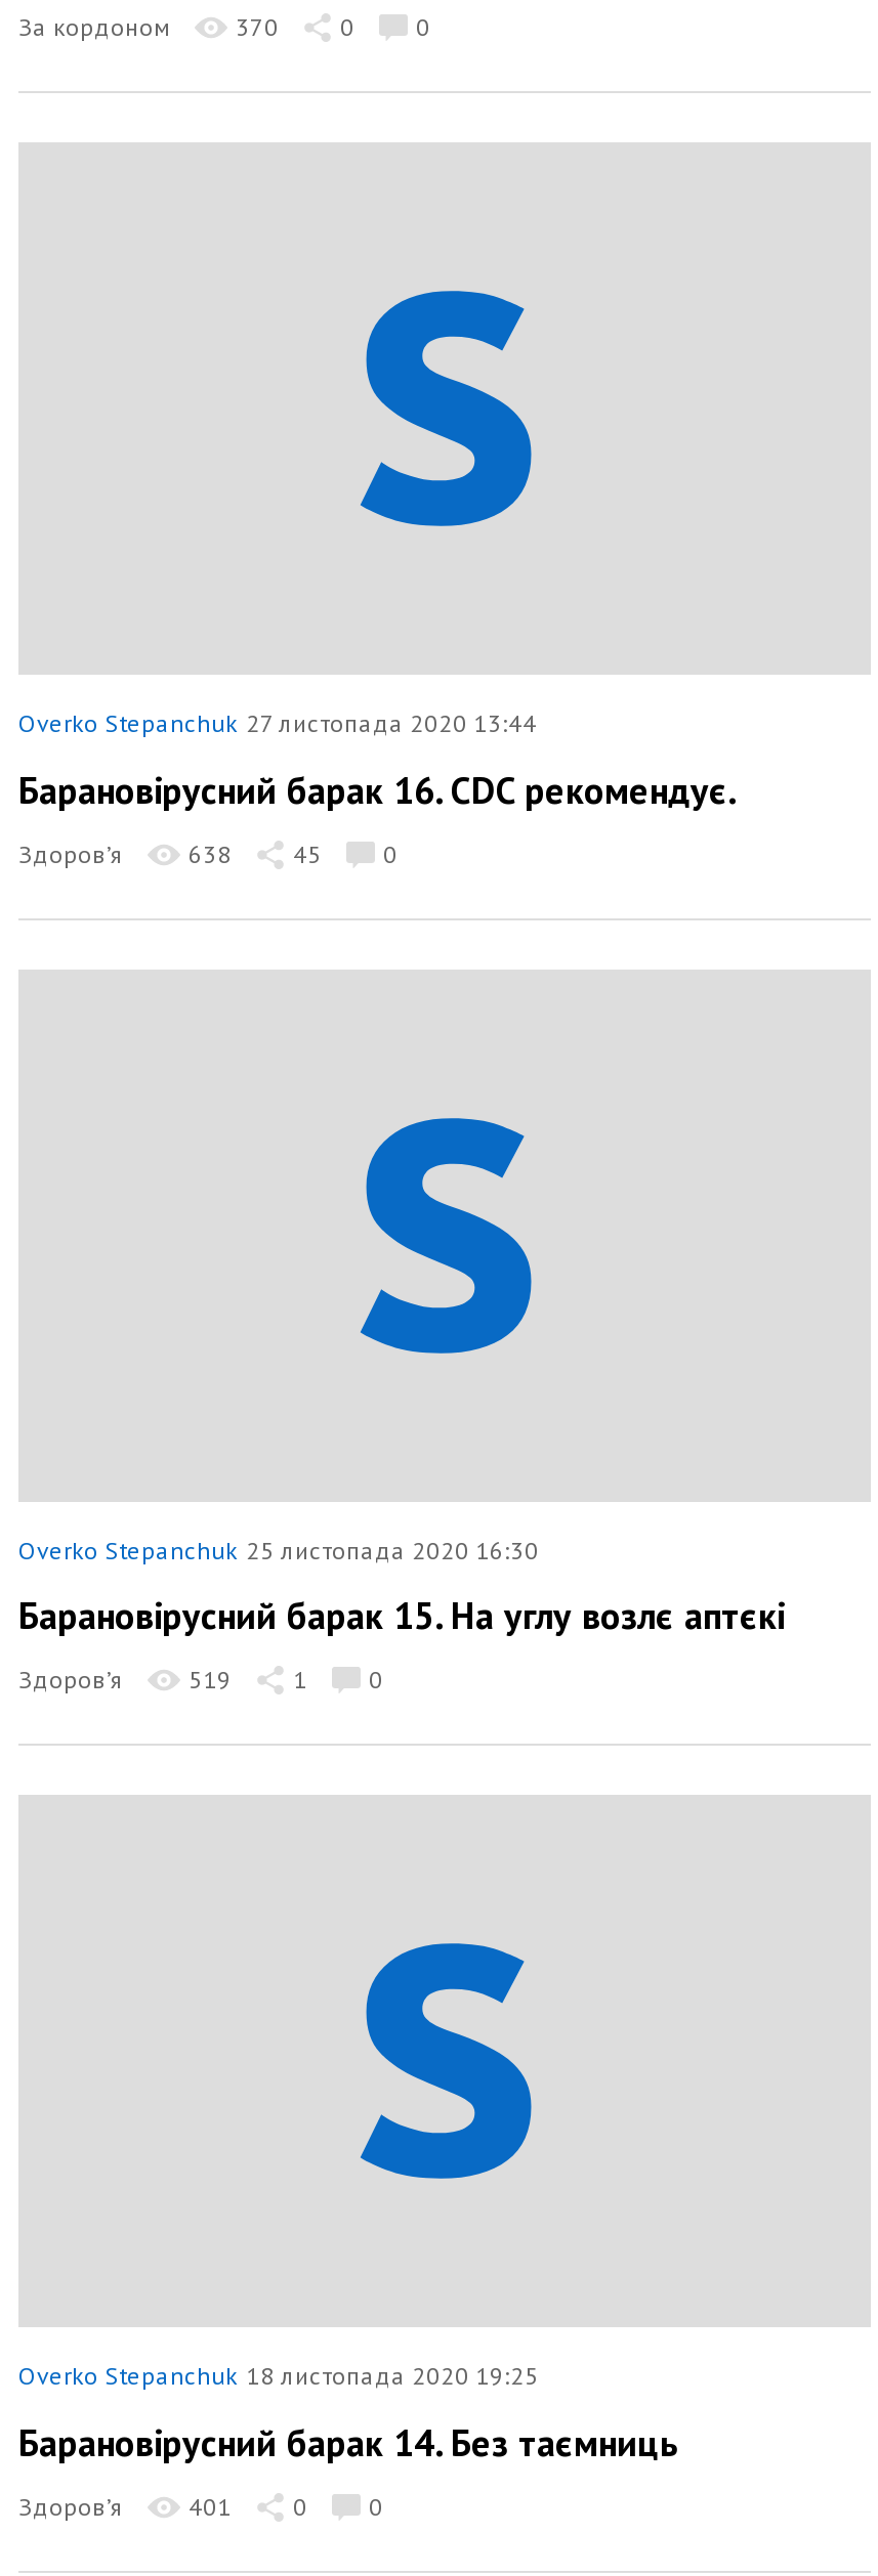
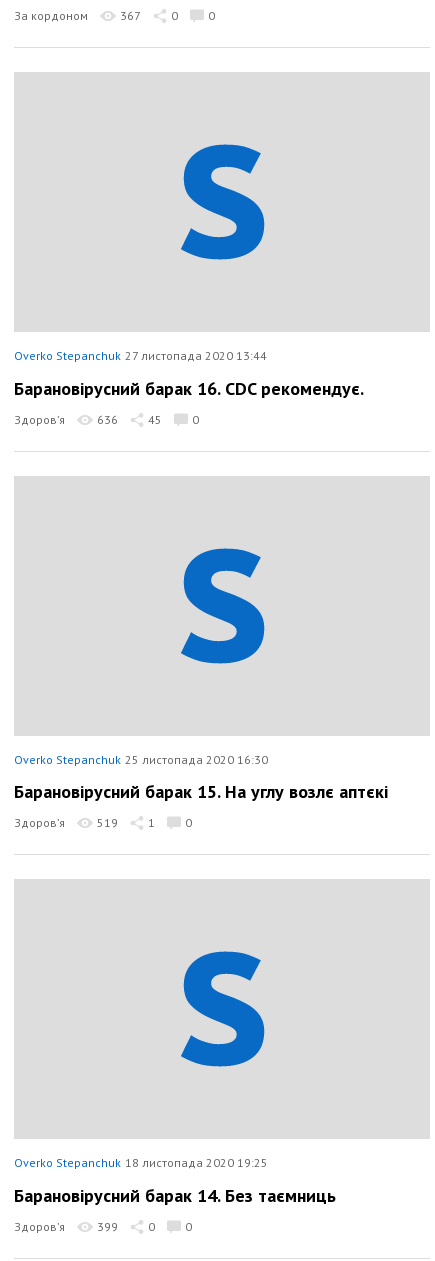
- 370 0 0
+ 367 0 0

- 638 45 0
+ 636 45 0

- 401 0 0
+ 399 0 0
